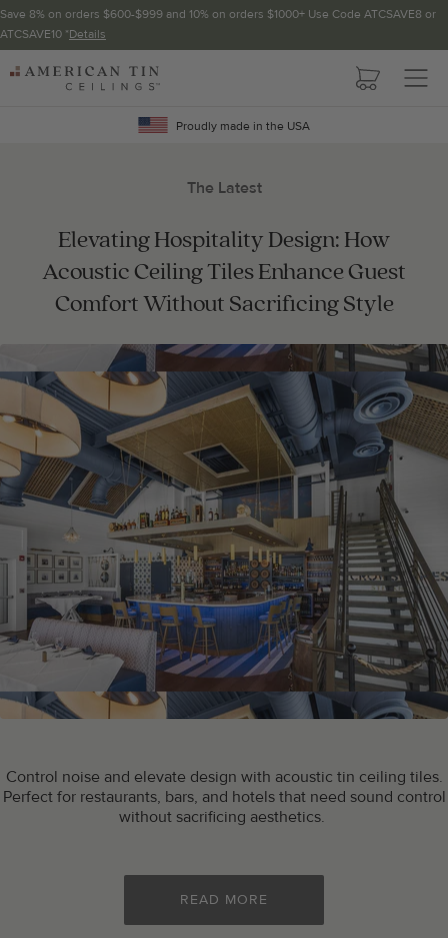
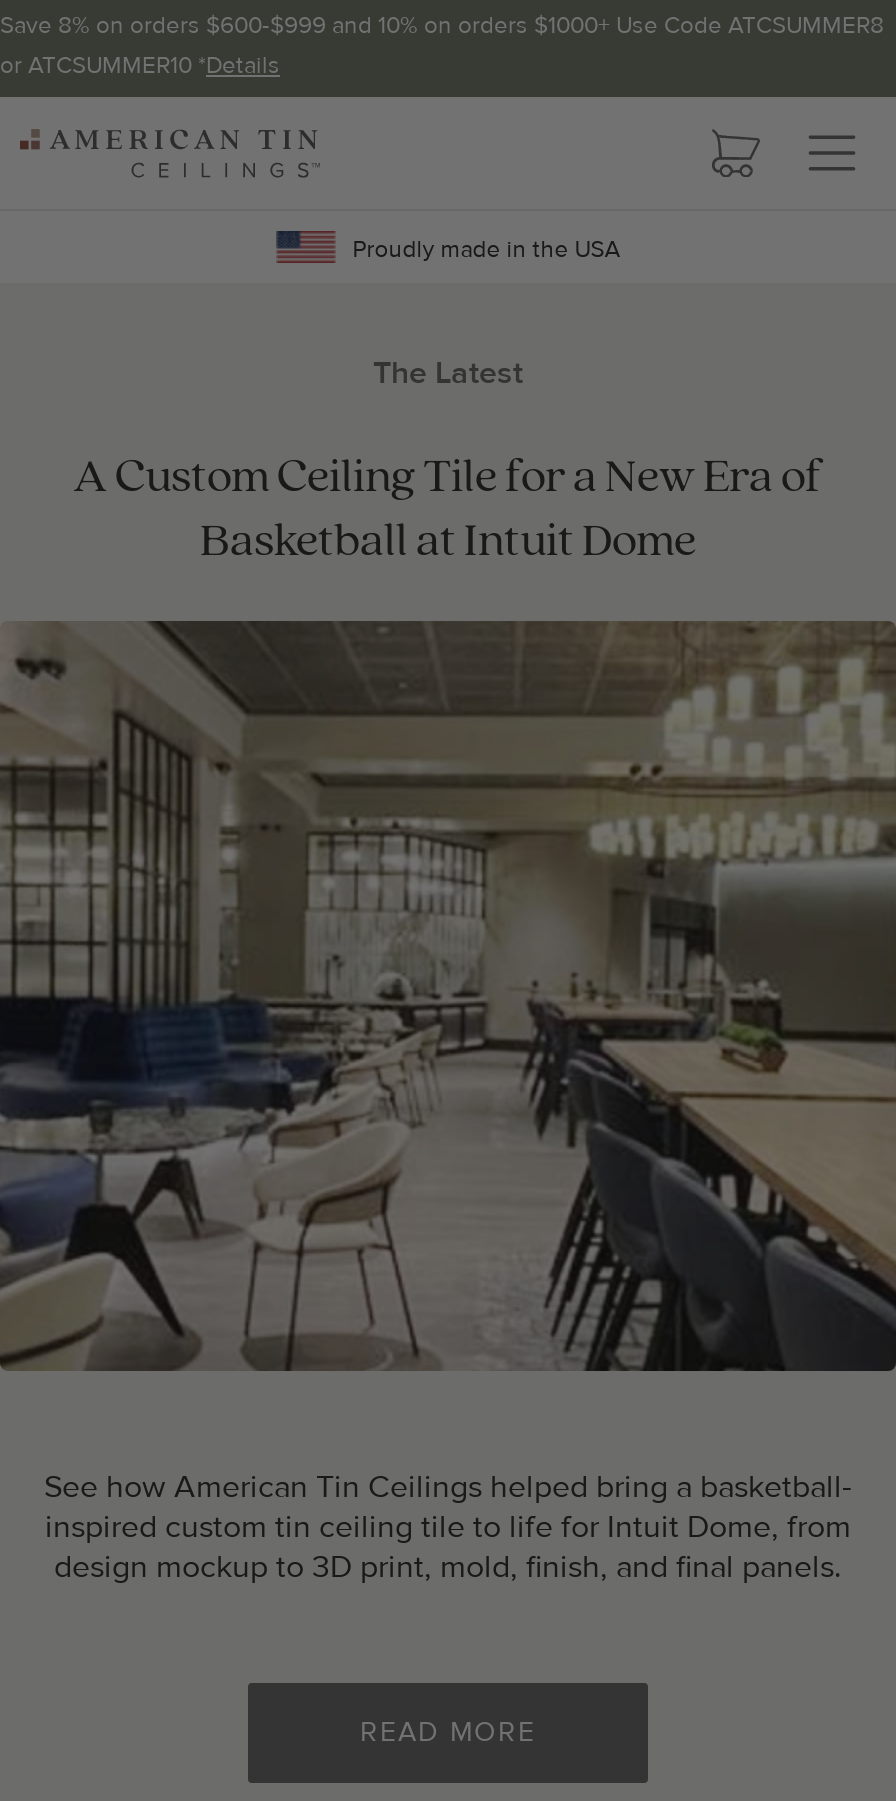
- Save 8% on orders $600-$999 and 10% on orders $1000+ Use Code ATCSAVE8 or
- ATCSAVE10 *Details
+ Save 8% on orders $600-$999 and 10% on orders $1000+ Use Code ATCSUMMER8
+ or ATCSUMMER10 *Details

- Elevating Hospitality Design: How
- Acoustic Ceiling Tiles Enhance Guest
- Comfort Without Sacrificing Style
+ A Custom Ceiling Tile for a New Era of
+ Basketball at Intuit Dome

- [image]
+ [image]

- Control noise and elevate design with acoustic tin ceiling tiles.
- Perfect for restaurants, bars, and hotels that need sound control
- without sacrificing aesthetics.
+ See how American Tin Ceilings helped bring a basketball-
+ inspired custom tin ceiling tile to life for Intuit Dome, from
+ design mockup to 3D print, mold, finish, and final panels.
